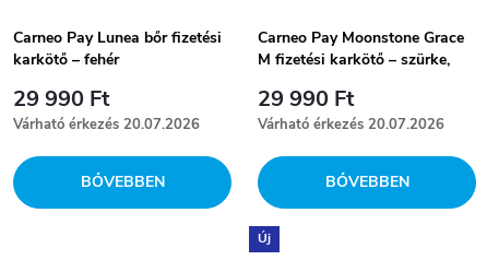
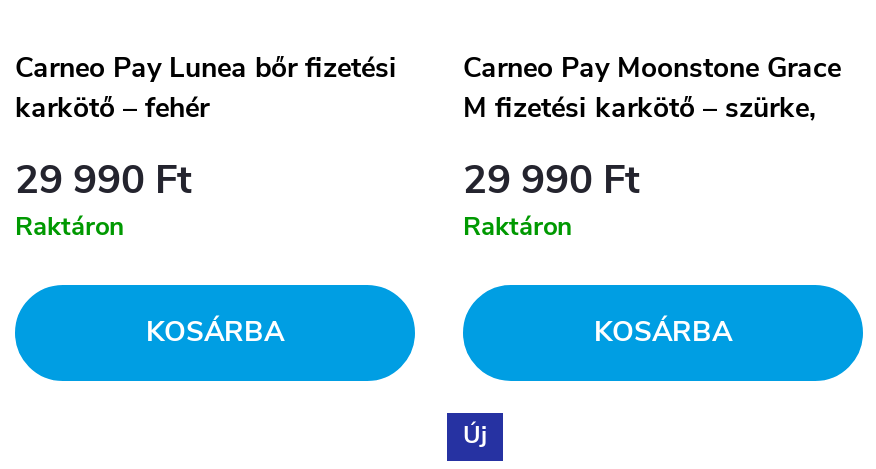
- Várható érkezés 20.07.2026
+ Raktáron

- Várható érkezés 20.07.2026
+ Raktáron

- BŐVEBBEN
+ KOSÁRBA

- BŐVEBBEN
+ KOSÁRBA
